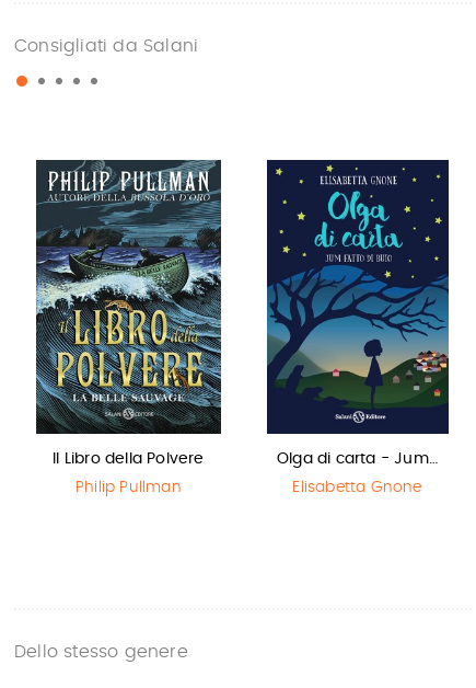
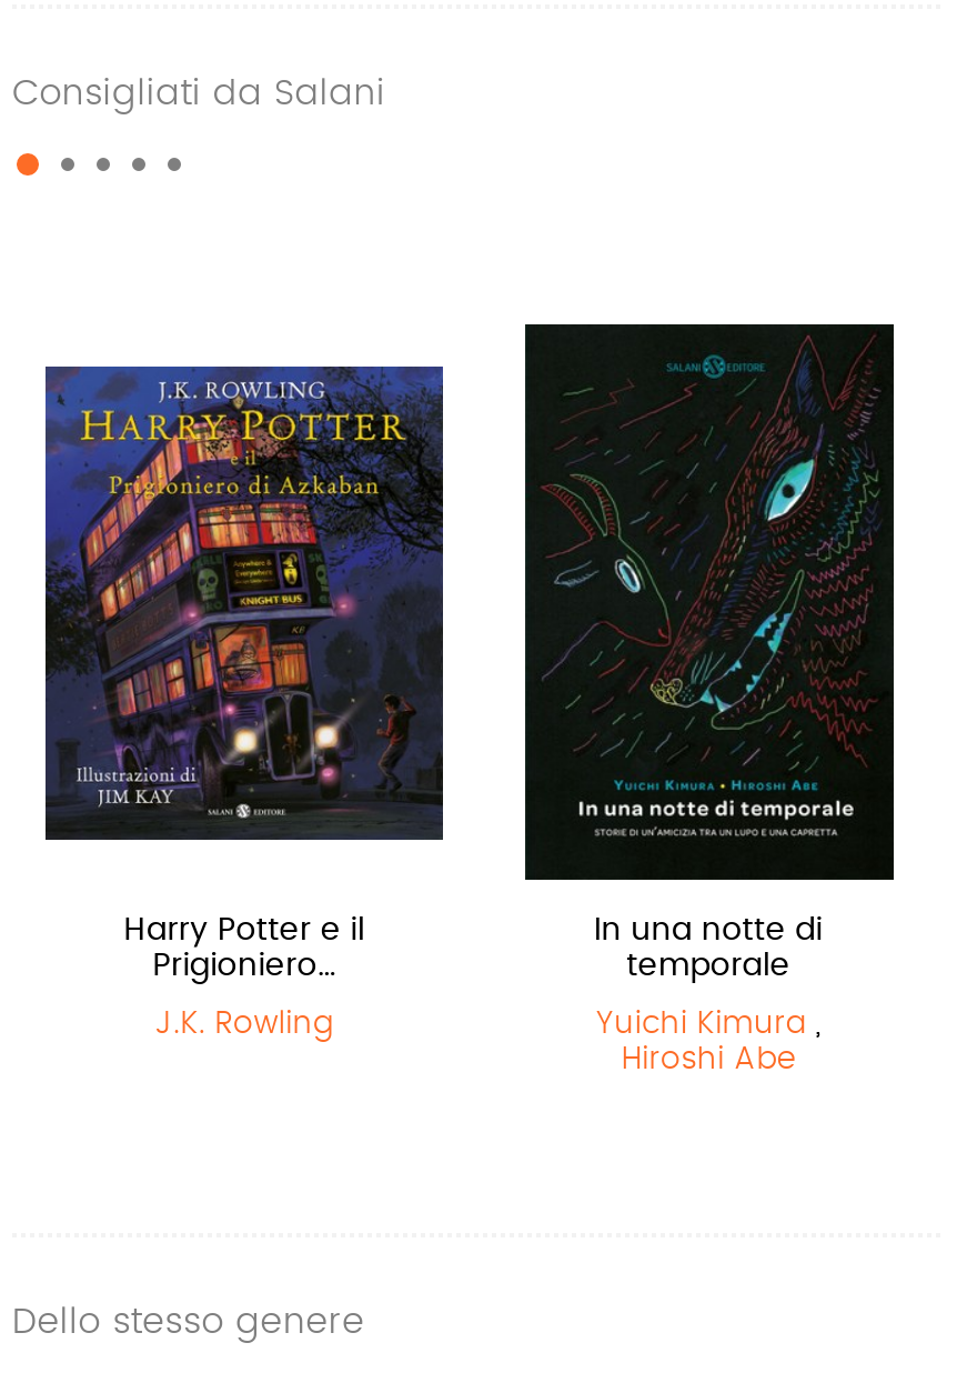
- [image]
- Il Libro della Polvere
+ [image]
+ Harry Potter e il
+ Prigioniero…

- [image]
- Olga di carta - Jum…
+ [image]
+ In una notte di
+ temporale

- Philip Pullman
+ J.K. Rowling

- Elisabetta Gnone
+ Yuichi Kimura,
+ Hiroshi Abe
